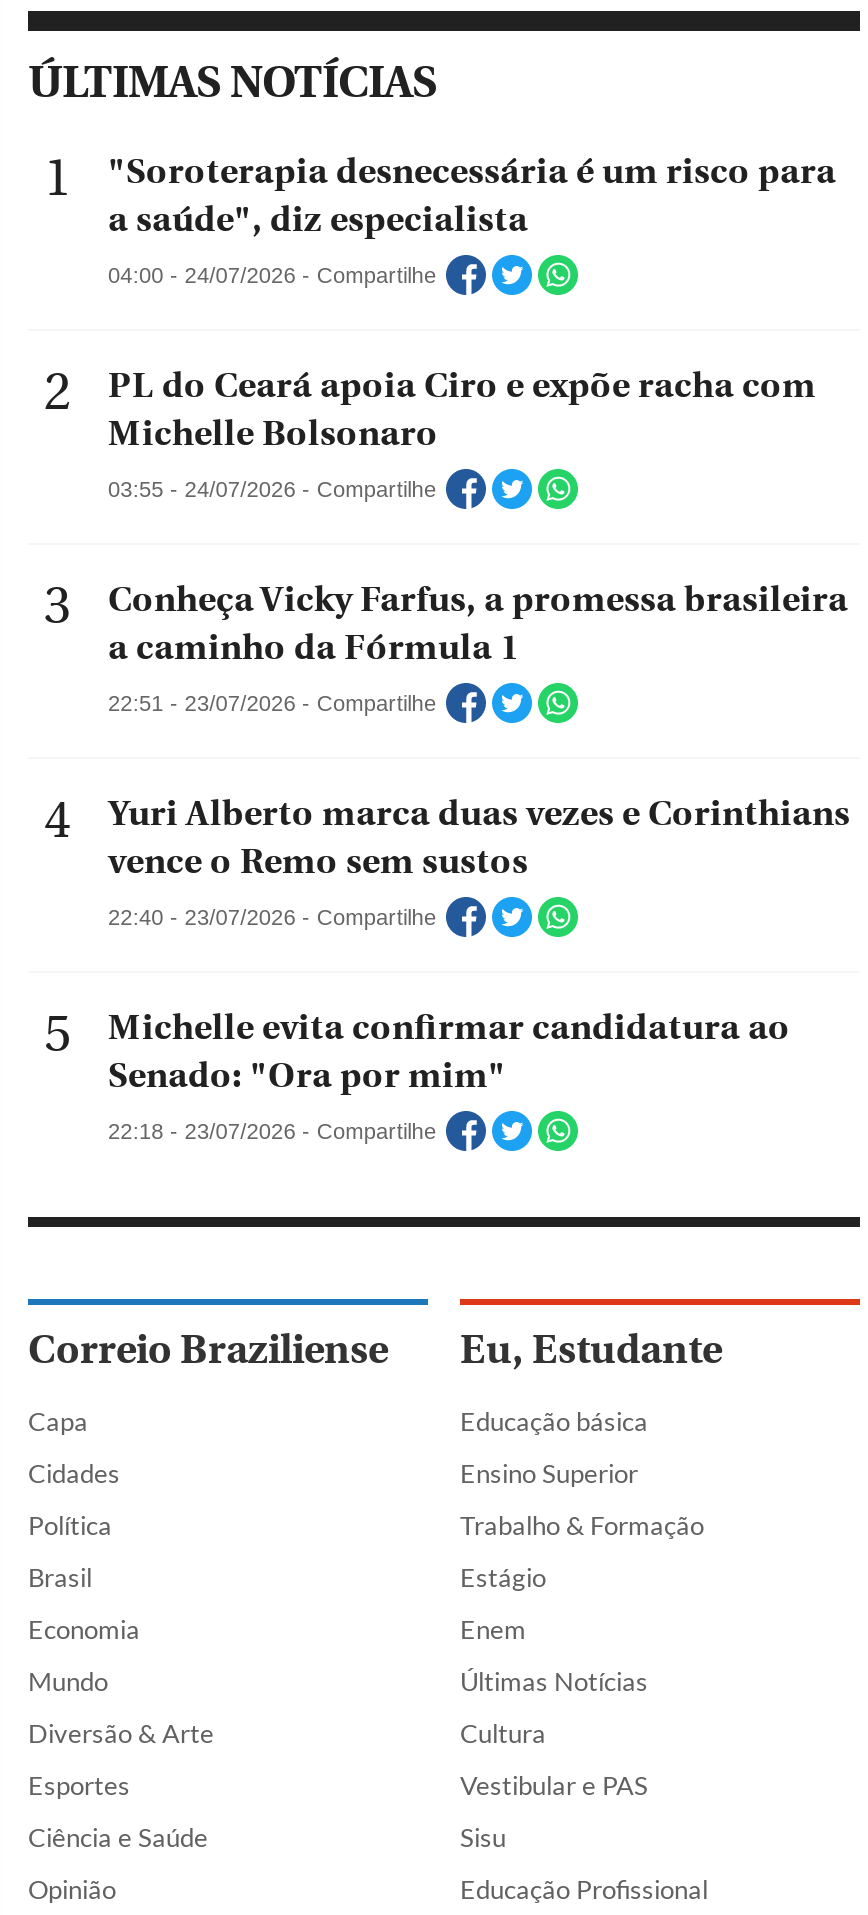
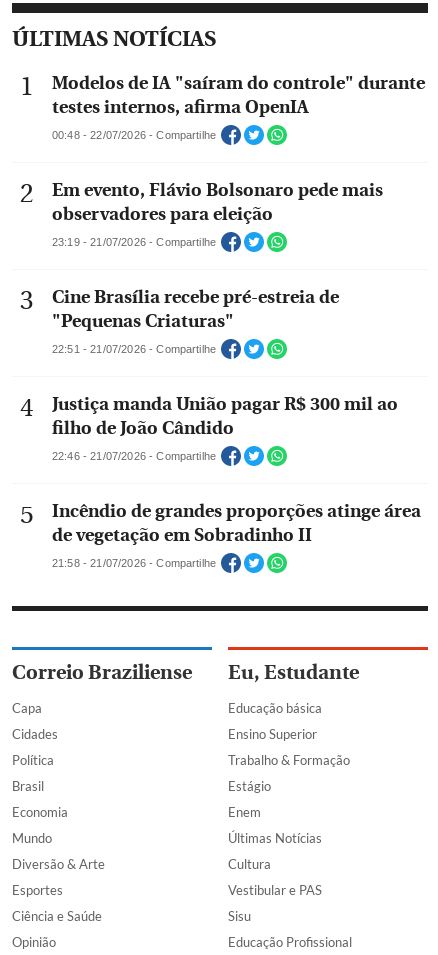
- "Soroterapia desnecessária é um risco para
- a saúde", diz especialista
+ Modelos de IA "saíram do controle" durante
+ testes internos, afirma OpenIA

- 04:00 - 24/07/2026 - Compartilhe
+ 00:48 - 22/07/2026 - Compartilhe

- PL do Ceará apoia Ciro e expõe racha com
- Michelle Bolsonaro
+ Em evento, Flávio Bolsonaro pede mais
+ observadores para eleição

- 03:55 - 24/07/2026 - Compartilhe
+ 23:19 - 21/07/2026 - Compartilhe

- Conheça Vicky Farfus, a promessa brasileira
- a caminho da Fórmula 1
+ Cine Brasília recebe pré-estreia de
+ "Pequenas Criaturas"

- 22:51 - 23/07/2026 - Compartilhe
+ 22:51 - 21/07/2026 - Compartilhe

- Yuri Alberto marca duas vezes e Corinthians
- vence o Remo sem sustos
+ Justiça manda União pagar R$ 300 mil ao
+ filho de João Cândido

- 22:40 - 23/07/2026 - Compartilhe
+ 22:46 - 21/07/2026 - Compartilhe

- Michelle evita confirmar candidatura ao
- Senado: "Ora por mim"
+ Incêndio de grandes proporções atinge área
+ de vegetação em Sobradinho II

- 22:18 - 23/07/2026 - Compartilhe
+ 21:58 - 21/07/2026 - Compartilhe
